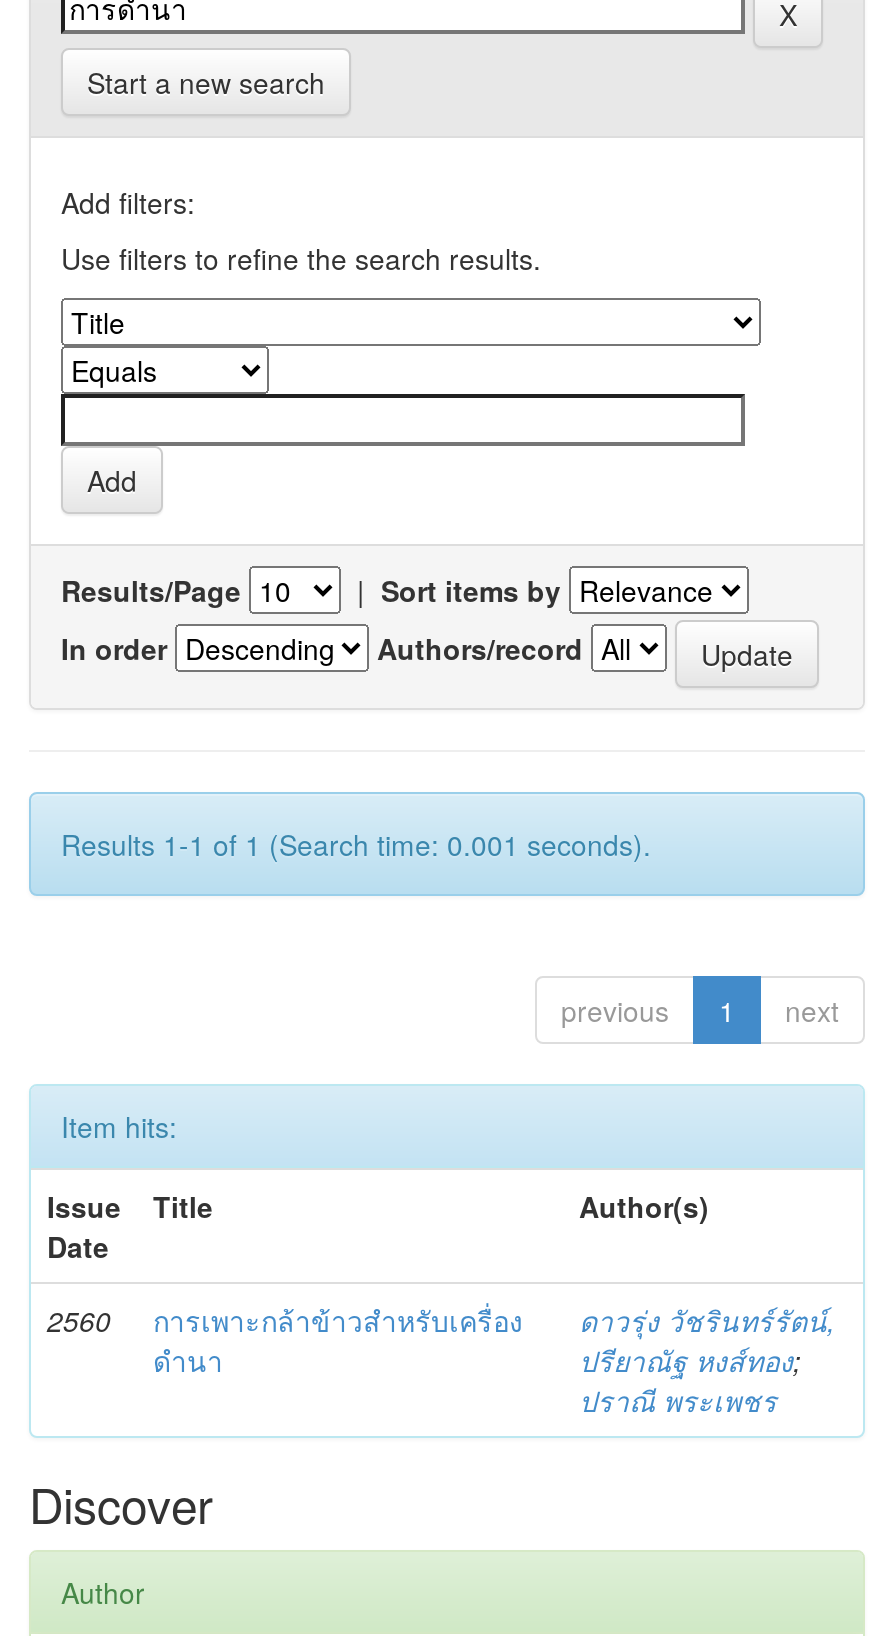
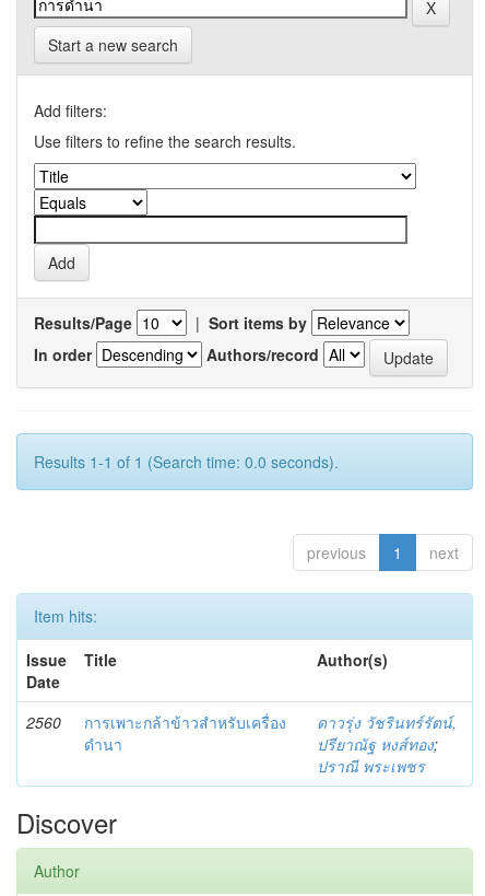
- Results 1-1 of 1 (Search time: 0.001 seconds).
+ Results 1-1 of 1 (Search time: 0.0 seconds).
